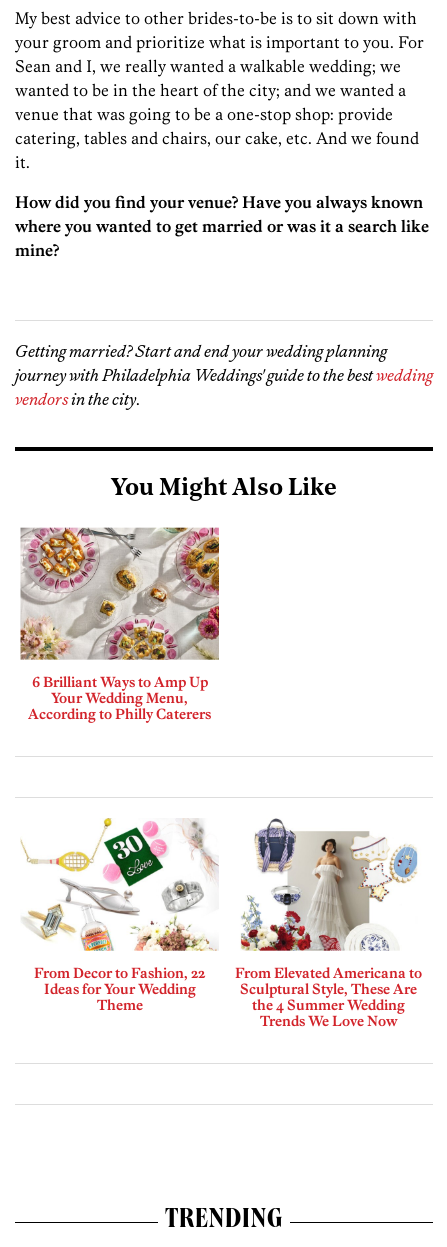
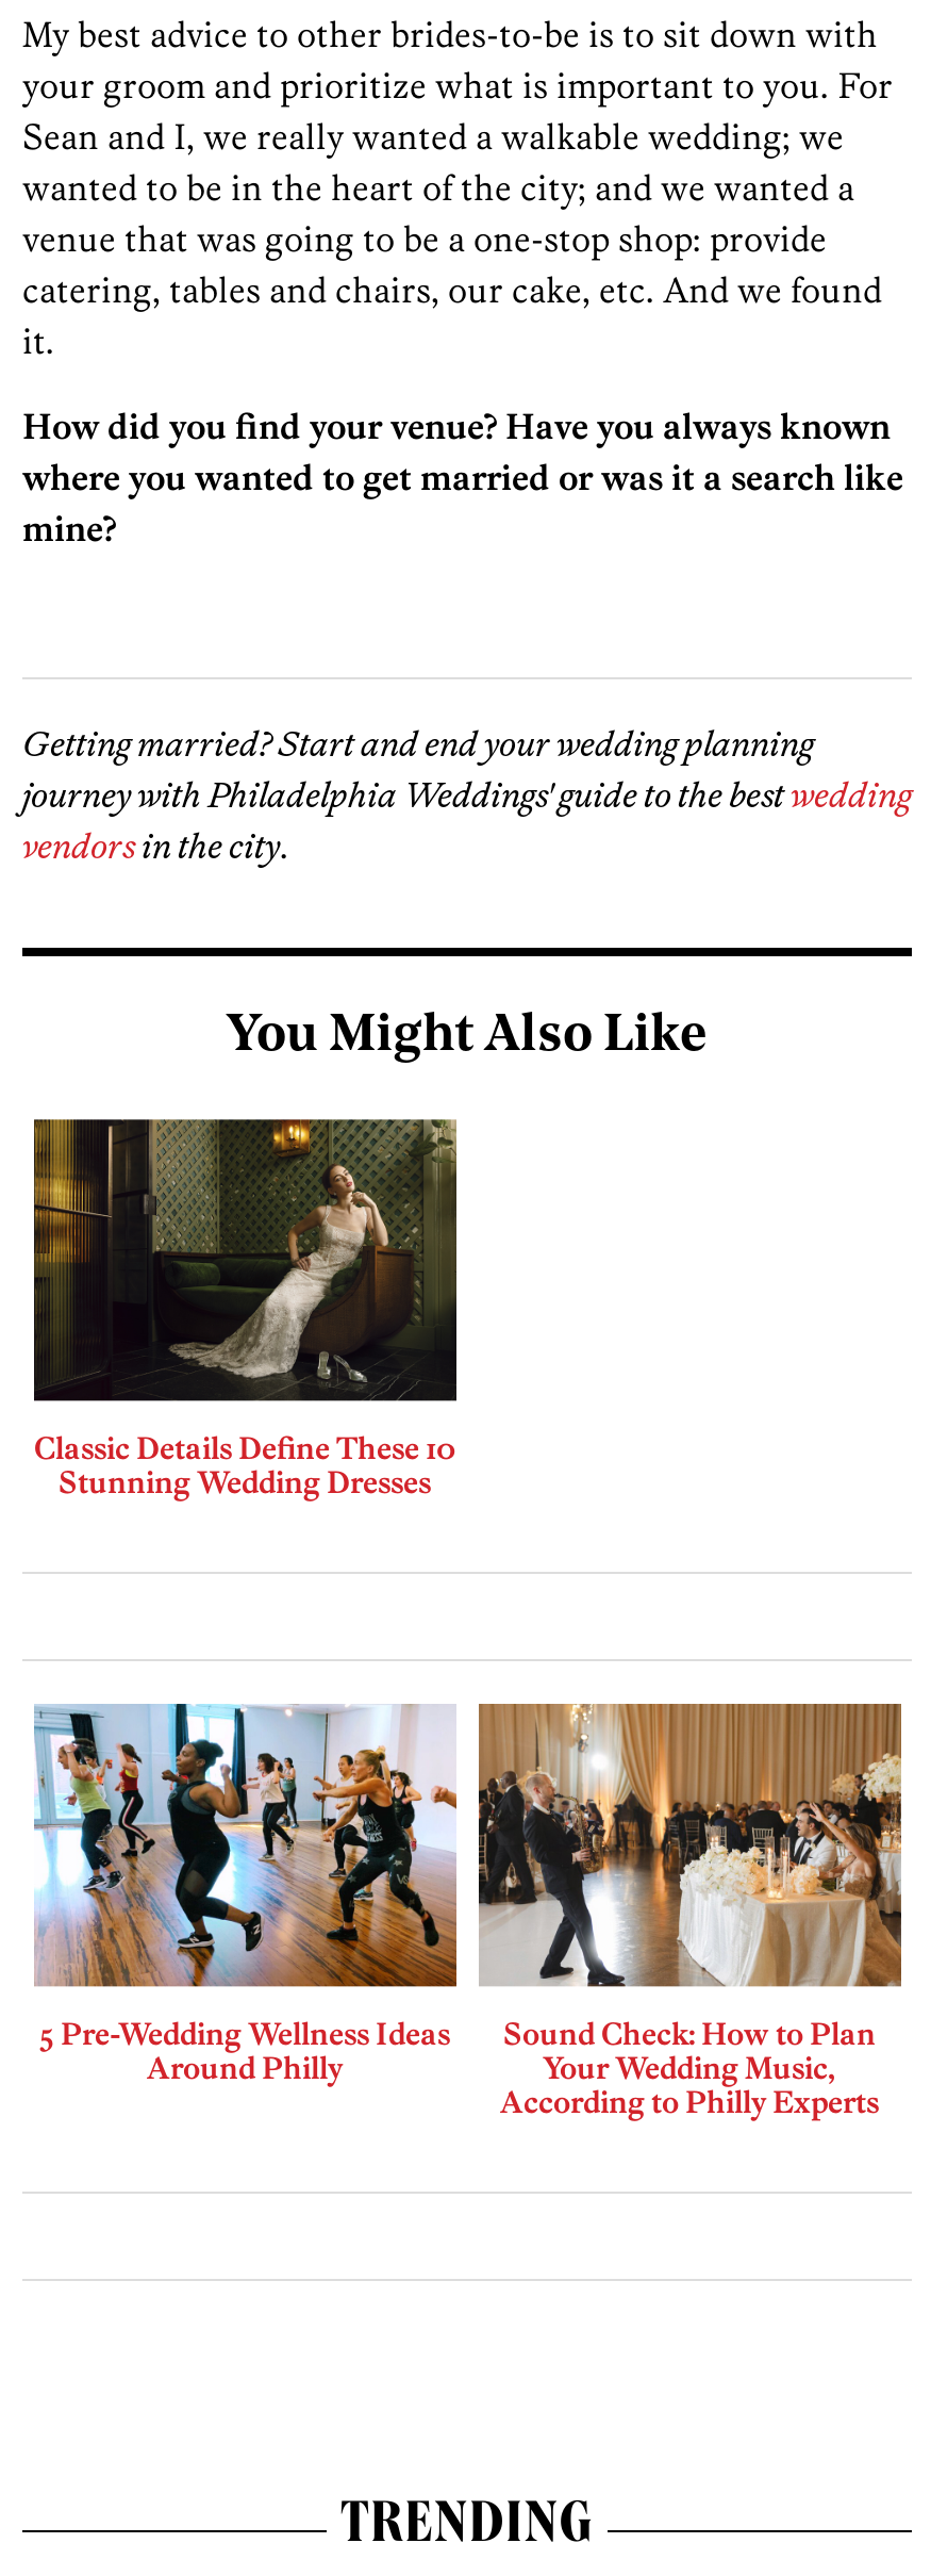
- [image]
- 6 Brilliant Ways to Amp Up
- Your Wedding Menu,
- According to Philly Caterers
+ [image]
+ Classic Details Define These 10
+ Stunning Wedding Dresses

- [image]
- From Decor to Fashion, 22
- Ideas for Your Wedding
- Theme
+ [image]
+ 5 Pre-Wedding Wellness Ideas
+ Around Philly

- [image]
- From Elevated Americana to
- Sculptural Style, These Are
- the 4 Summer Wedding
- Trends We Love Now
+ [image]
+ Sound Check: How to Plan
+ Your Wedding Music,
+ According to Philly Experts
